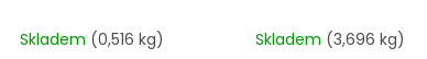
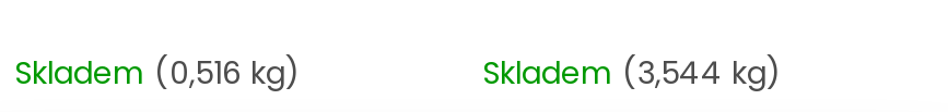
- Skladem (3,696 kg)
+ Skladem (3,544 kg)
